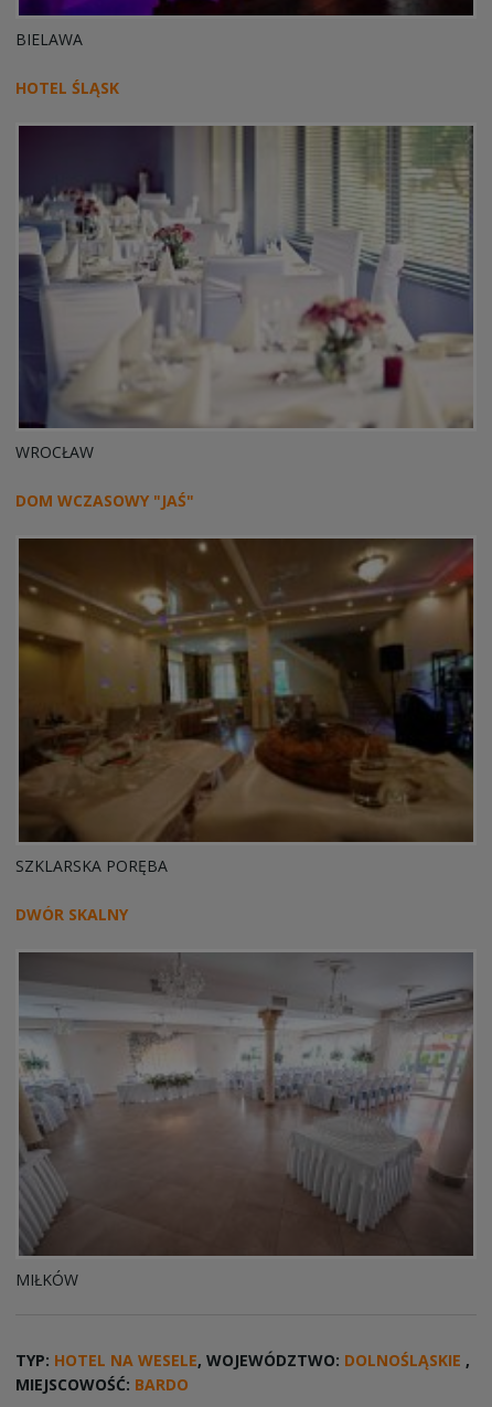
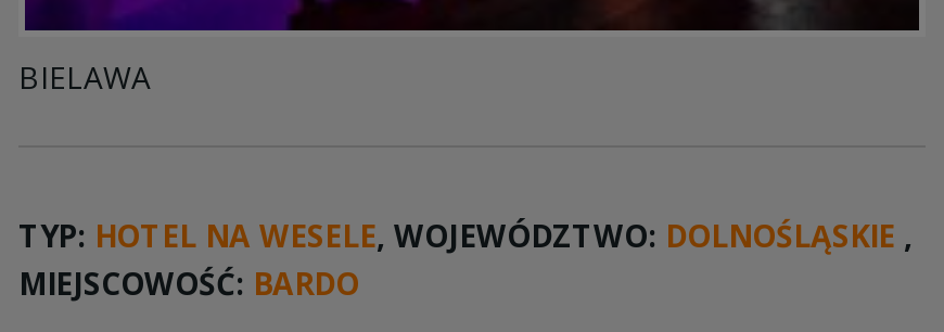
- HOTEL ŚLĄSK

- [image]
- WROCŁAW
- DOM WCZASOWY "JAŚ"

- [image]
- SZKLARSKA PORĘBA
- DWÓR SKALNY

- [image]
- MIŁKÓW
